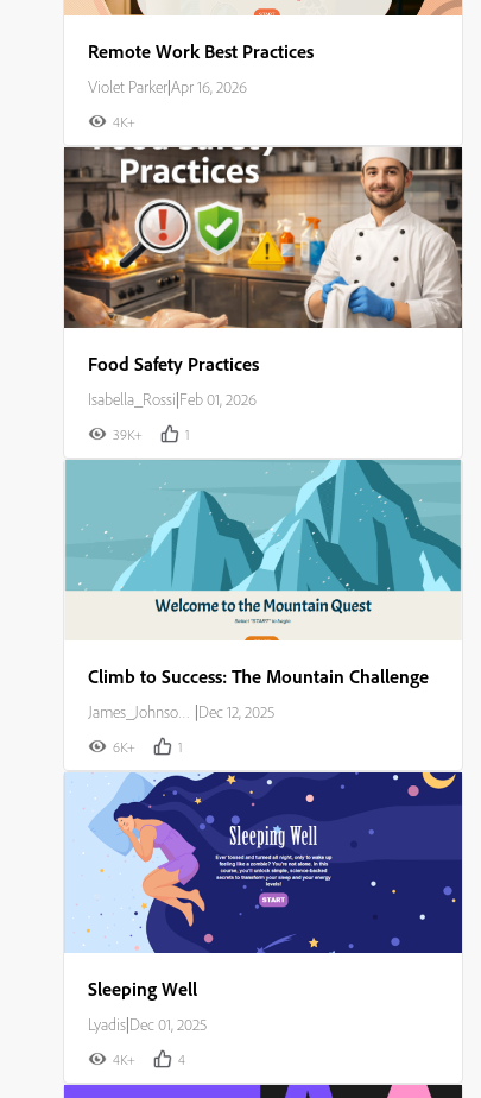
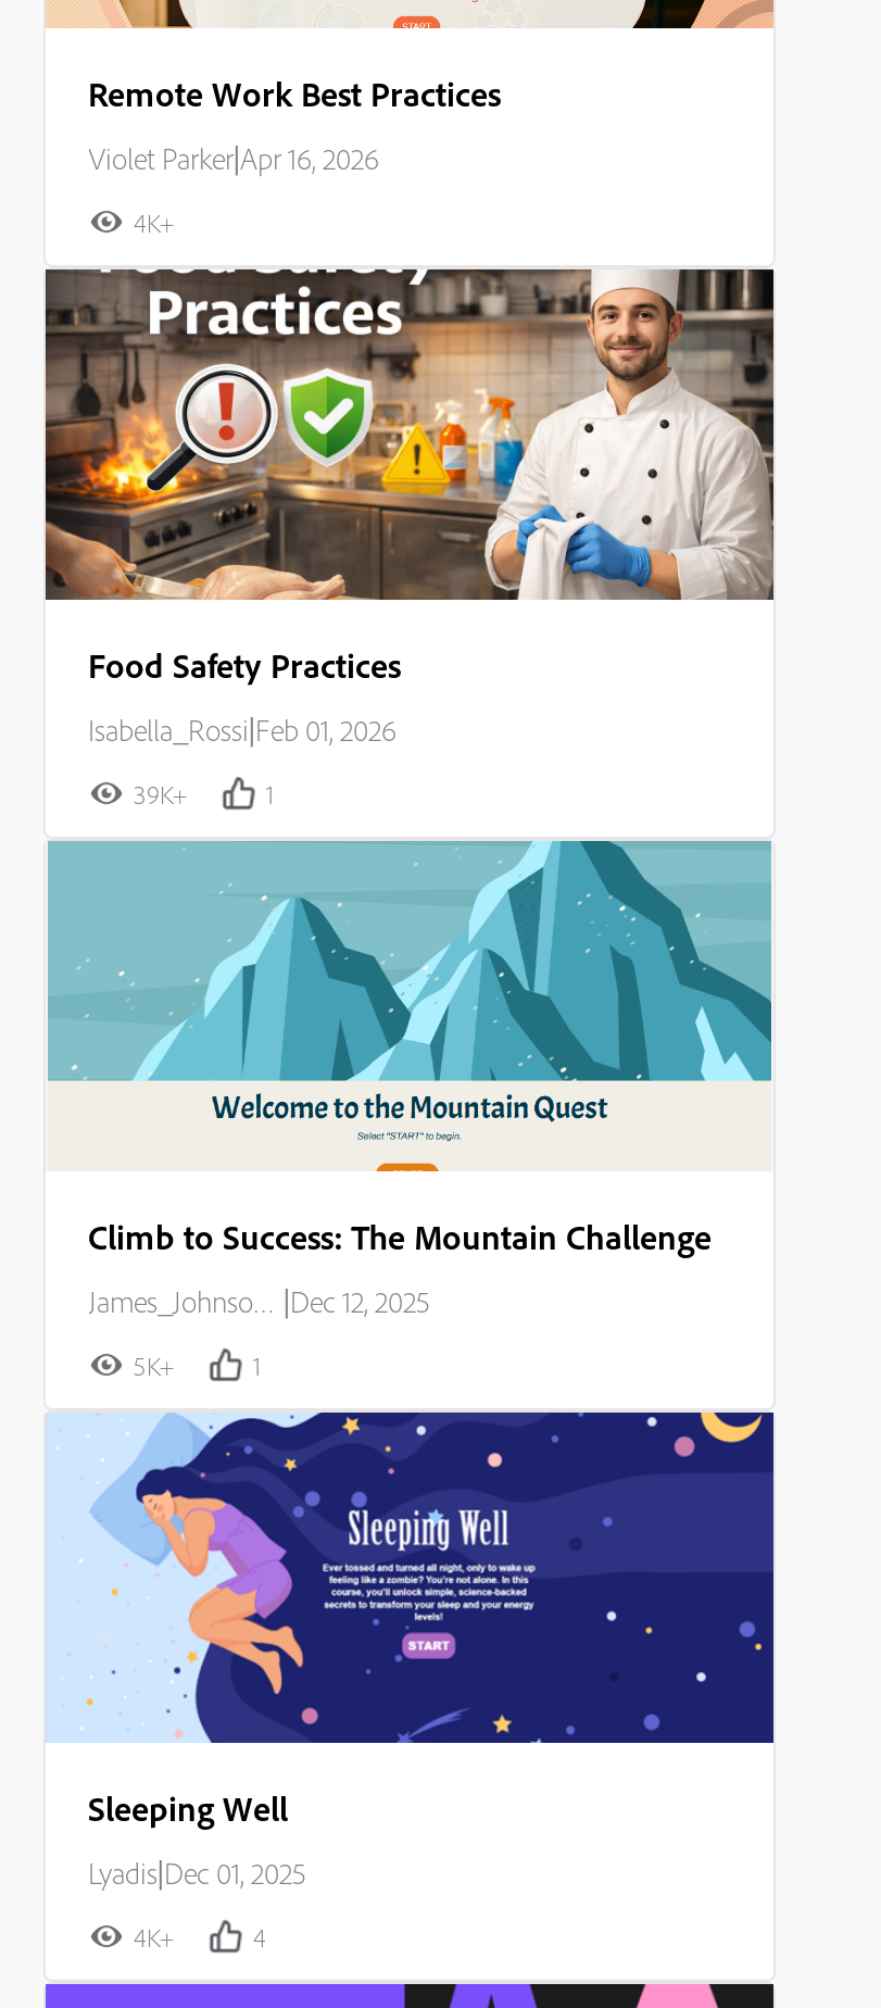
- 6K+
+ 5K+
